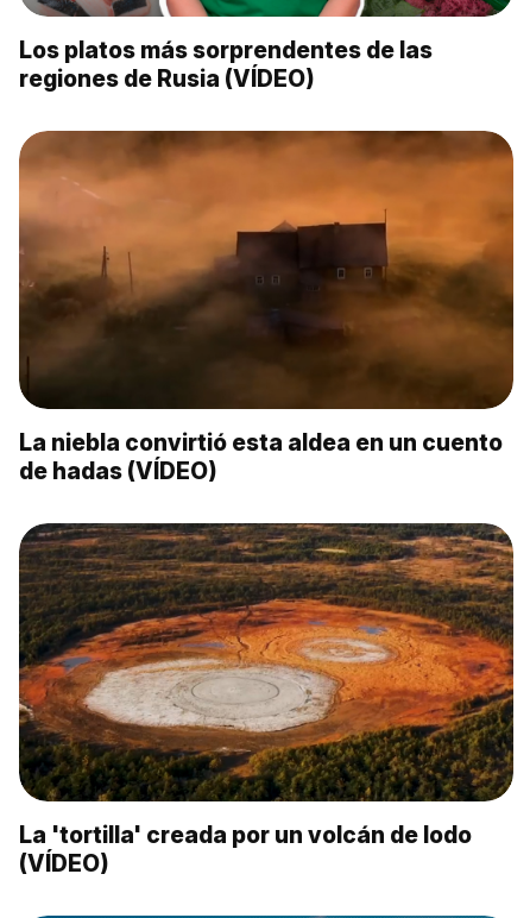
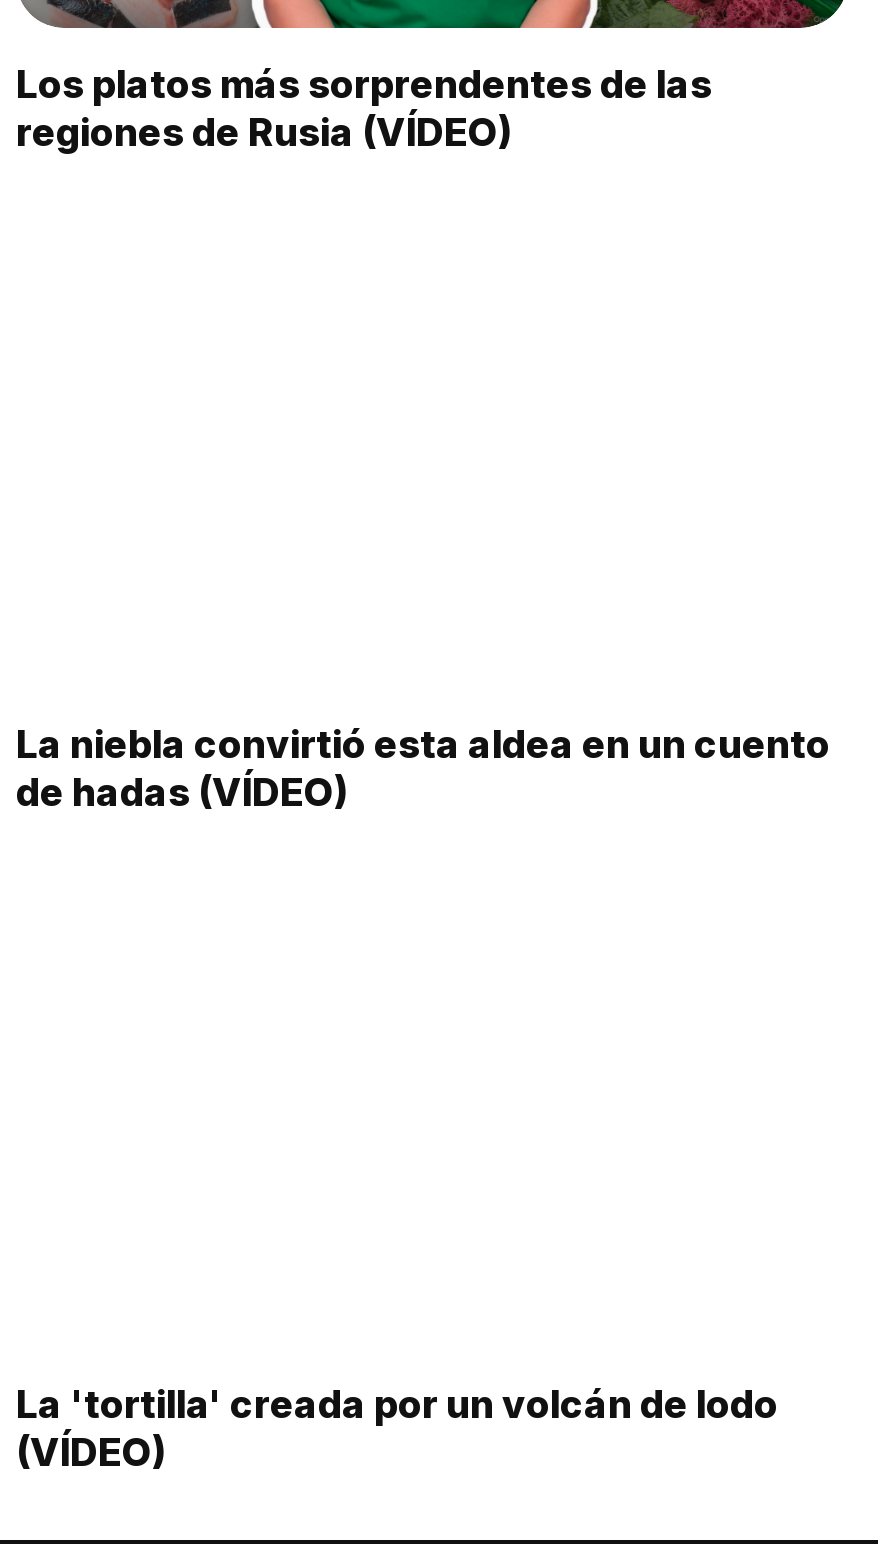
- [image]

- [image]
